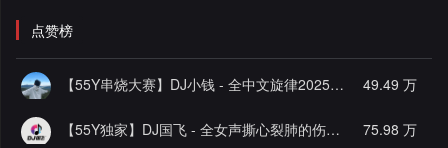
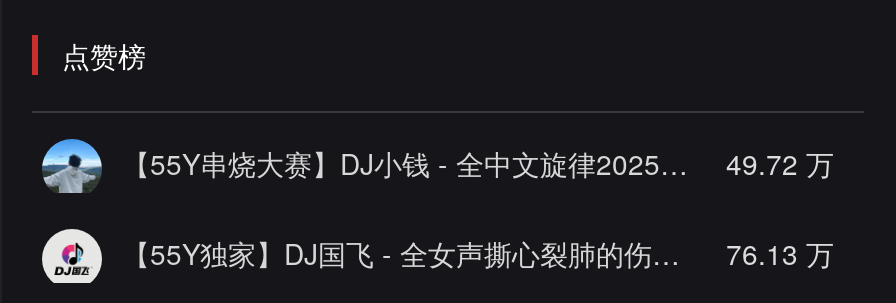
- 49.49 万
+ 49.72 万

- 75.98 万
+ 76.13 万
